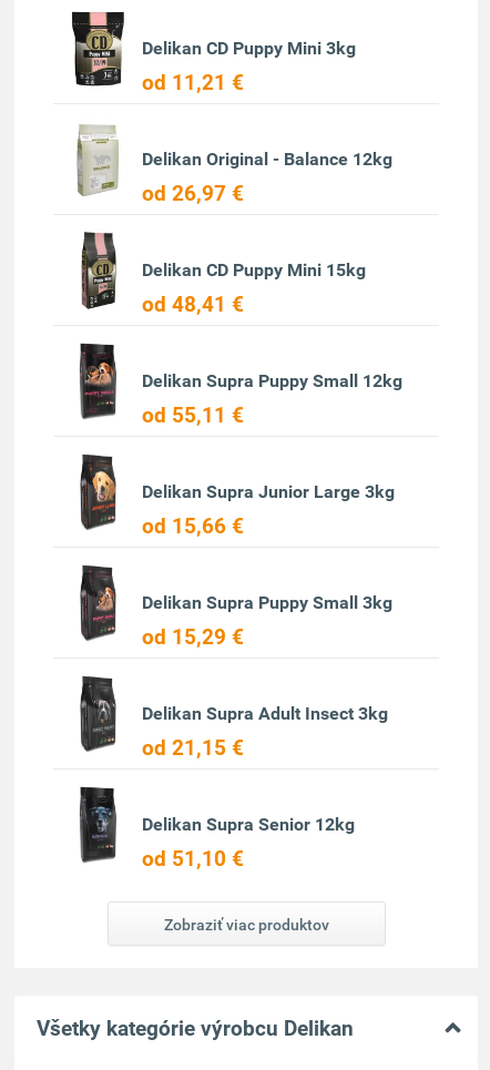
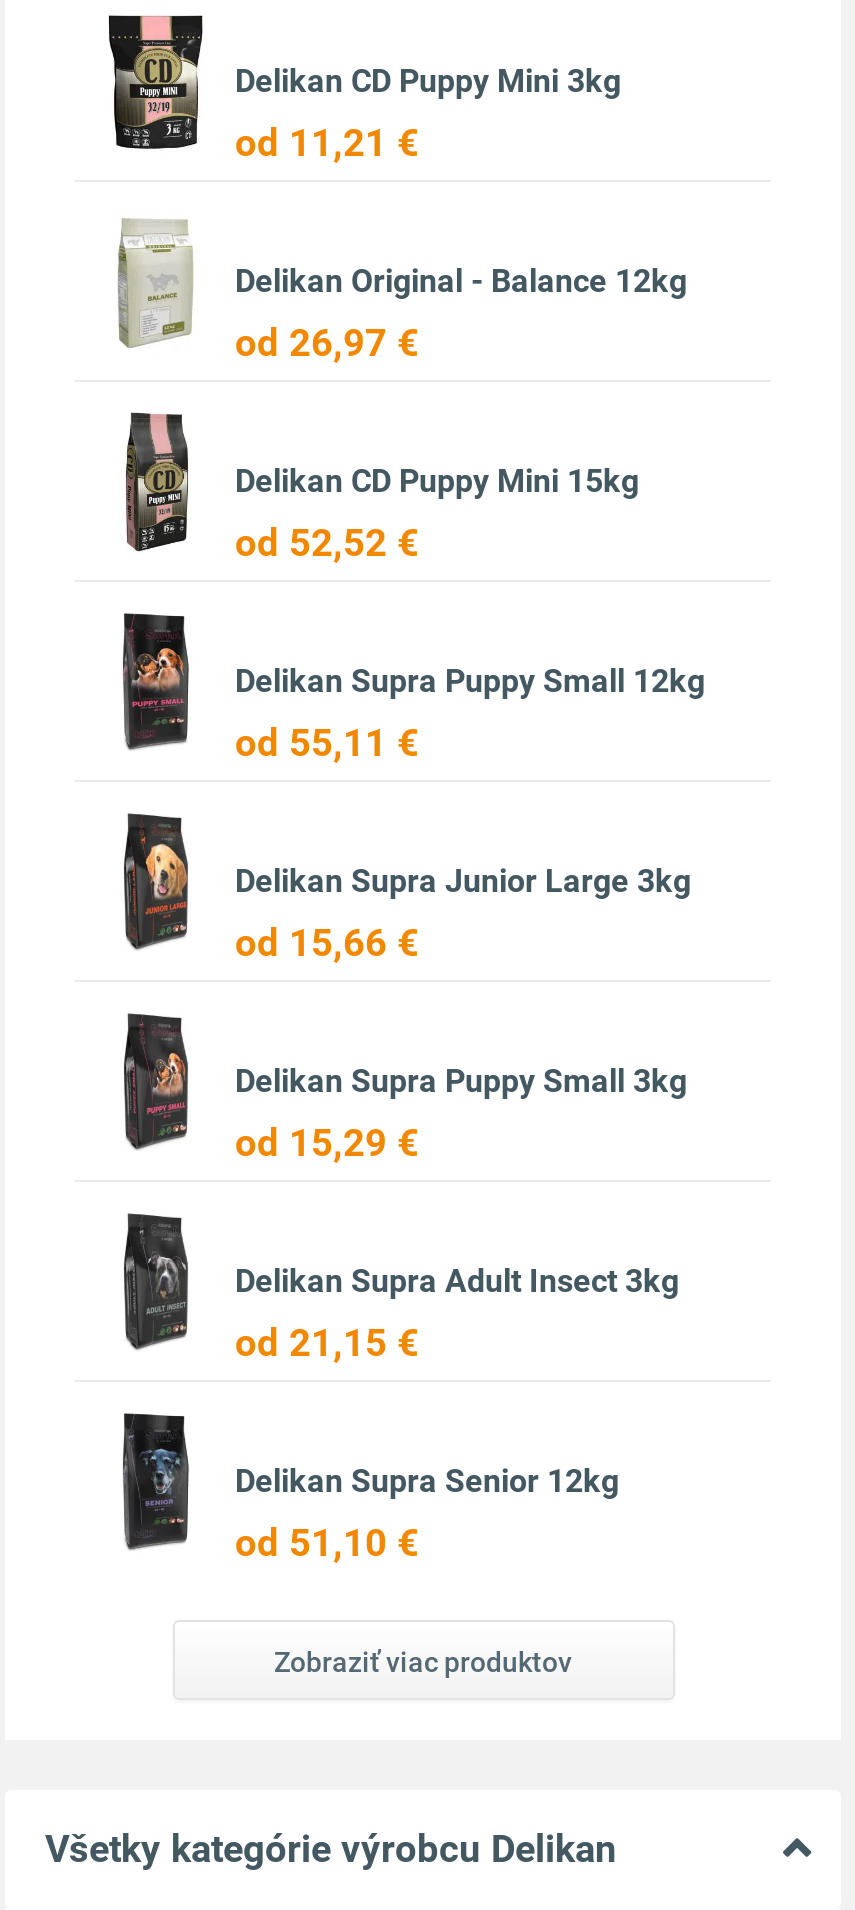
- od 48,41 €
+ od 52,52 €
